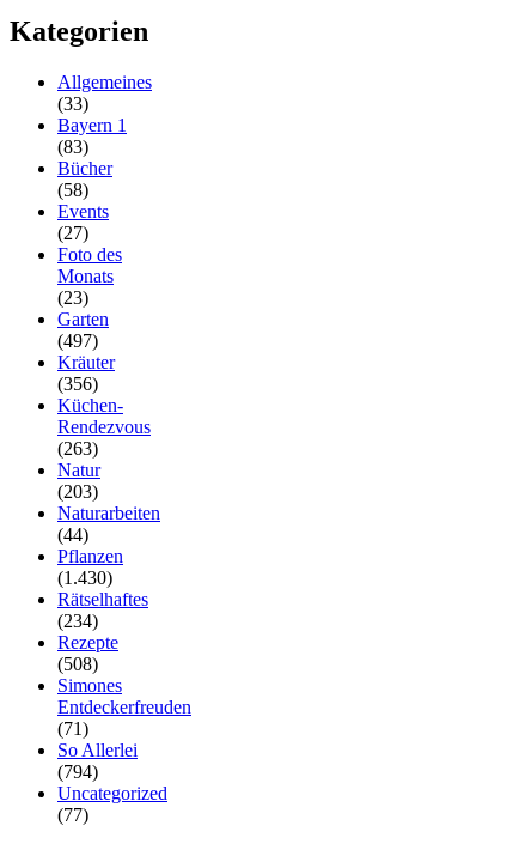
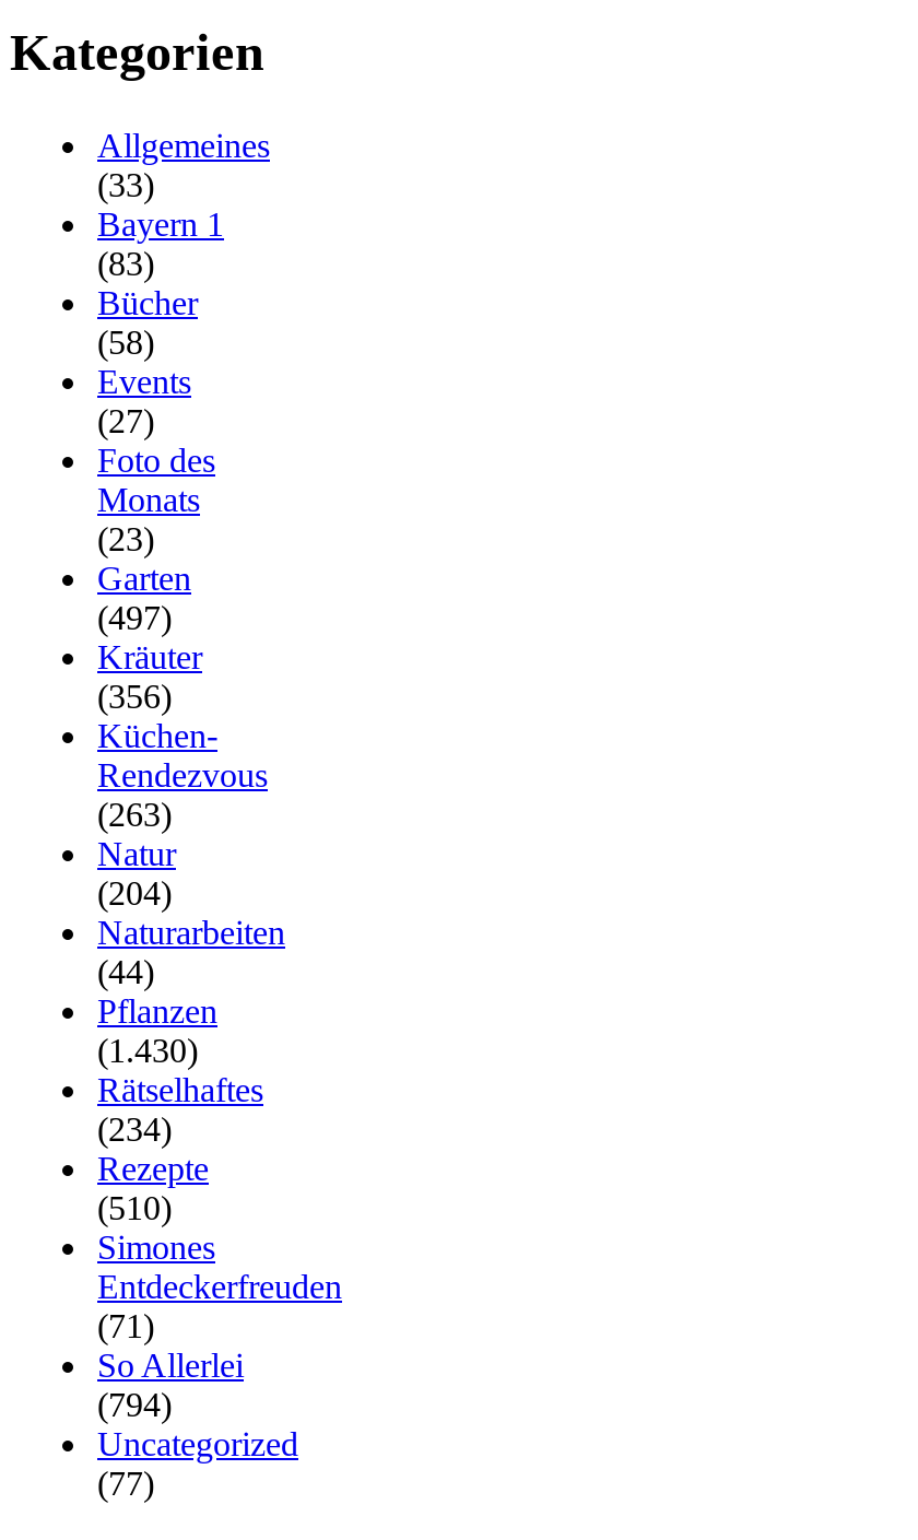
- (203)
+ (204)

- (508)
+ (510)
